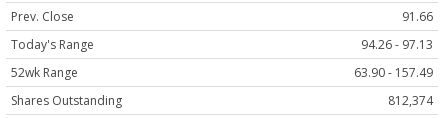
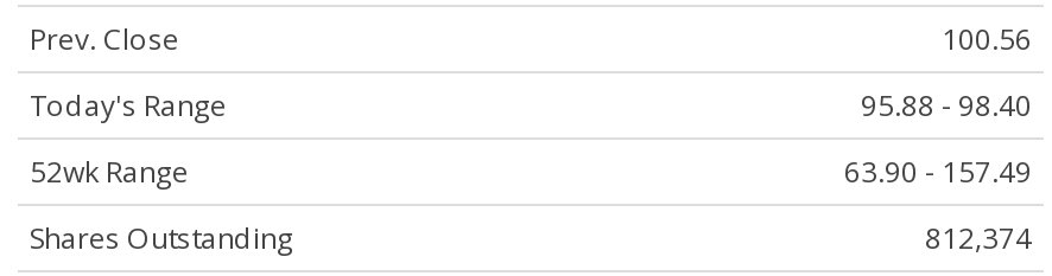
- 91.66
+ 100.56

- 94.26 - 97.13
+ 95.88 - 98.40
